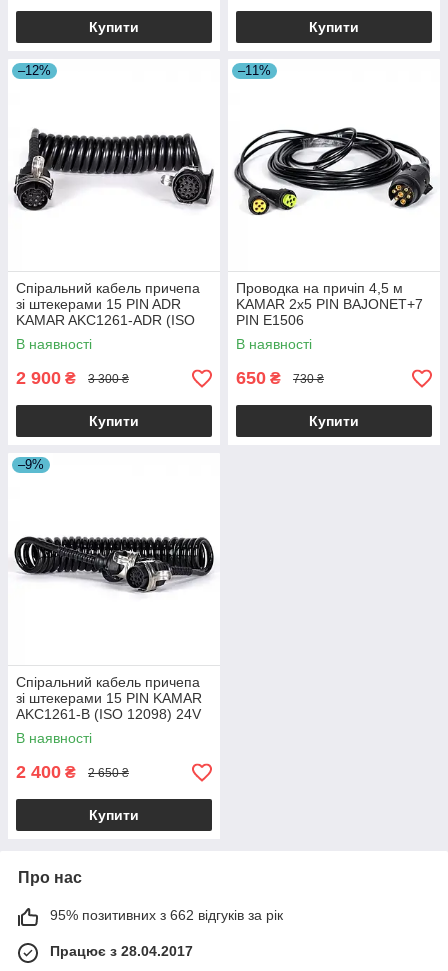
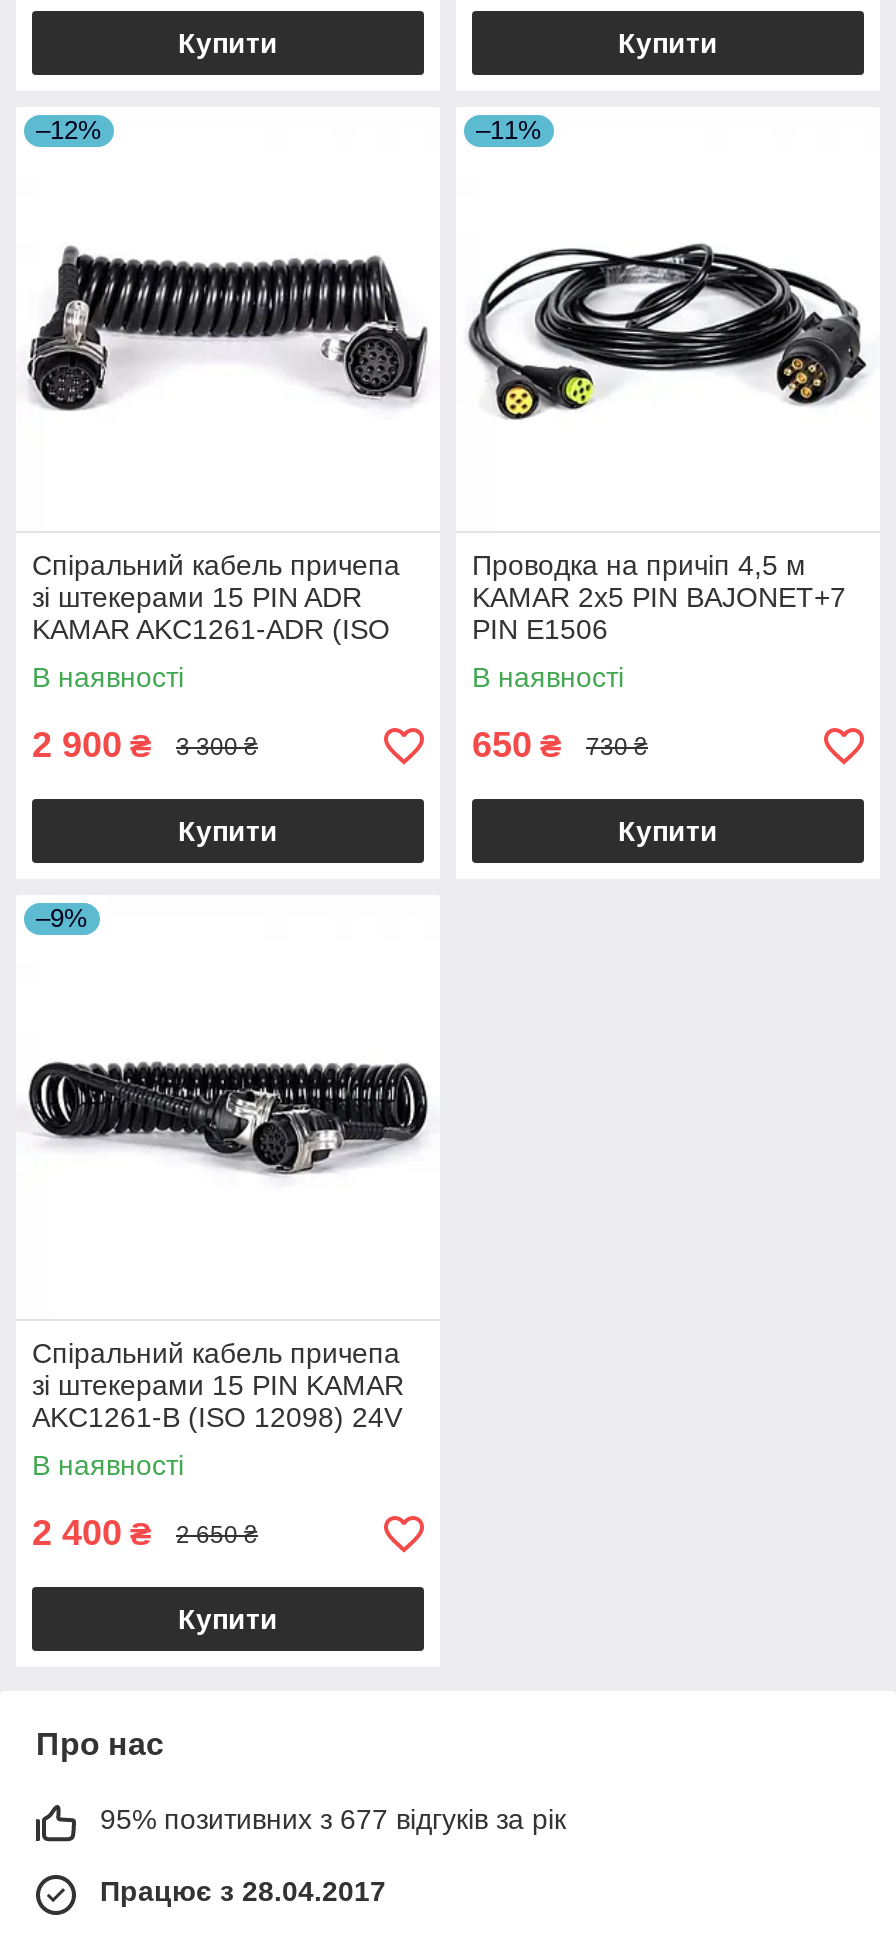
- 95% позитивних з 662 відгуків за рік
+ 95% позитивних з 677 відгуків за рік
